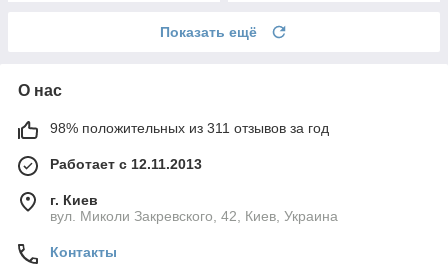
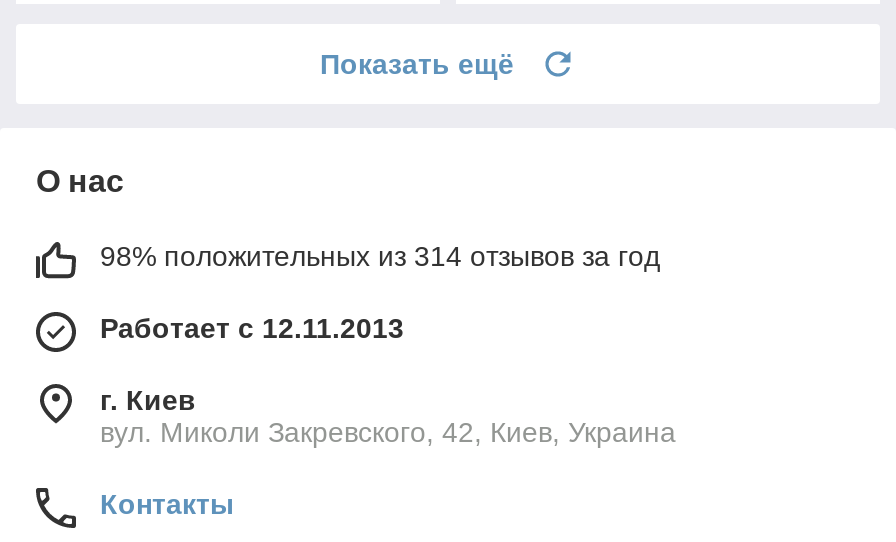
- 98% положительных из 311 отзывов за год
+ 98% положительных из 314 отзывов за год
